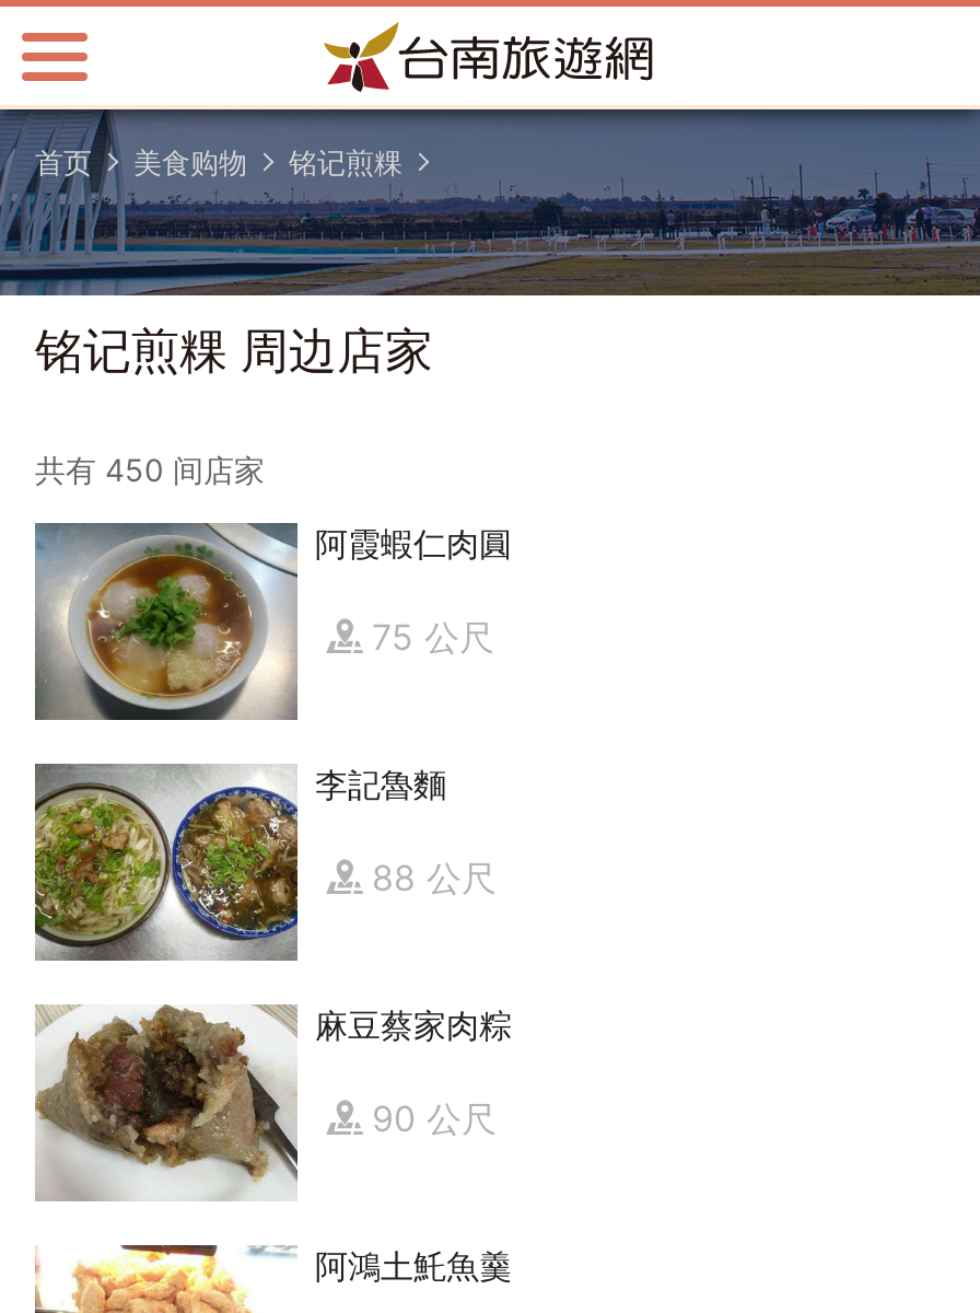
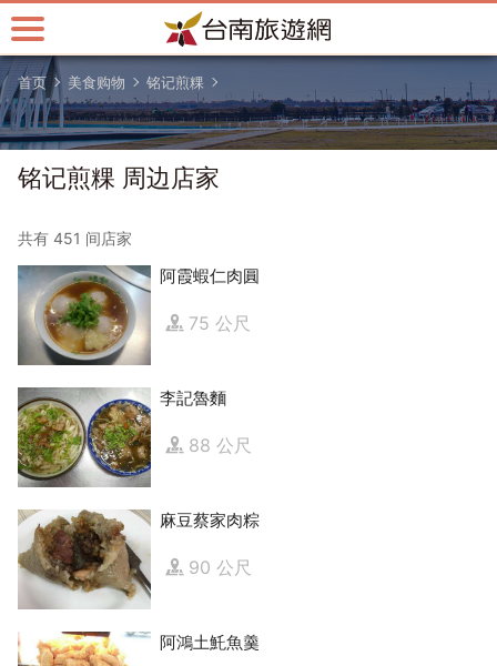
- 共有 450 间店家
+ 共有 451 间店家
